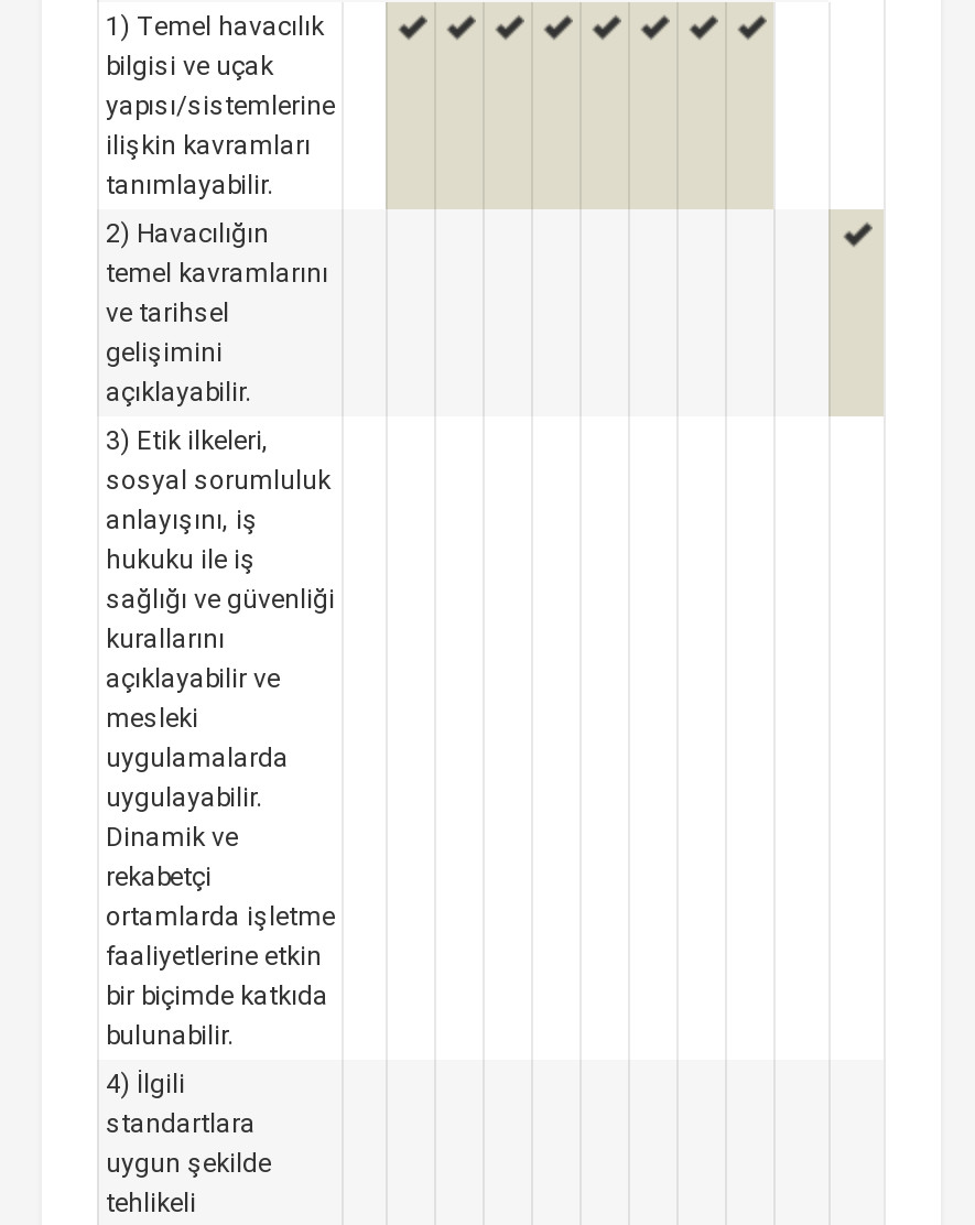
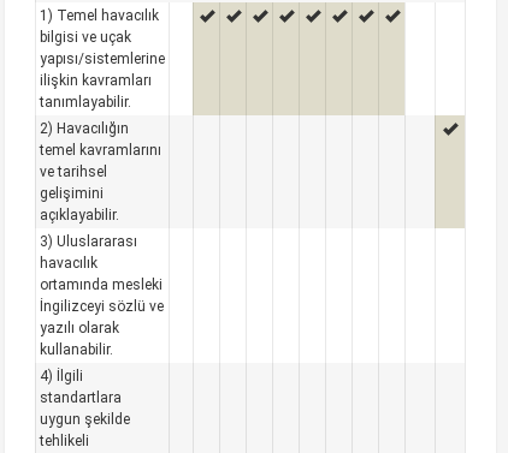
- 3) Etik ilkeleri,
- sosyal sorumluluk
- anlayışını, iş
- hukuku ile iş
- sağlığı ve güvenliği
- kurallarını
- açıklayabilir ve
- mesleki
- uygulamalarda
- uygulayabilir.
- Dinamik ve
- rekabetçi
- ortamlarda işletme
- faaliyetlerine etkin
- bir biçimde katkıda
- bulunabilir.
+ 3) Uluslararası
+ havacılık
+ ortamında mesleki
+ İngilizceyi sözlü ve
+ yazılı olarak
+ kullanabilir.
